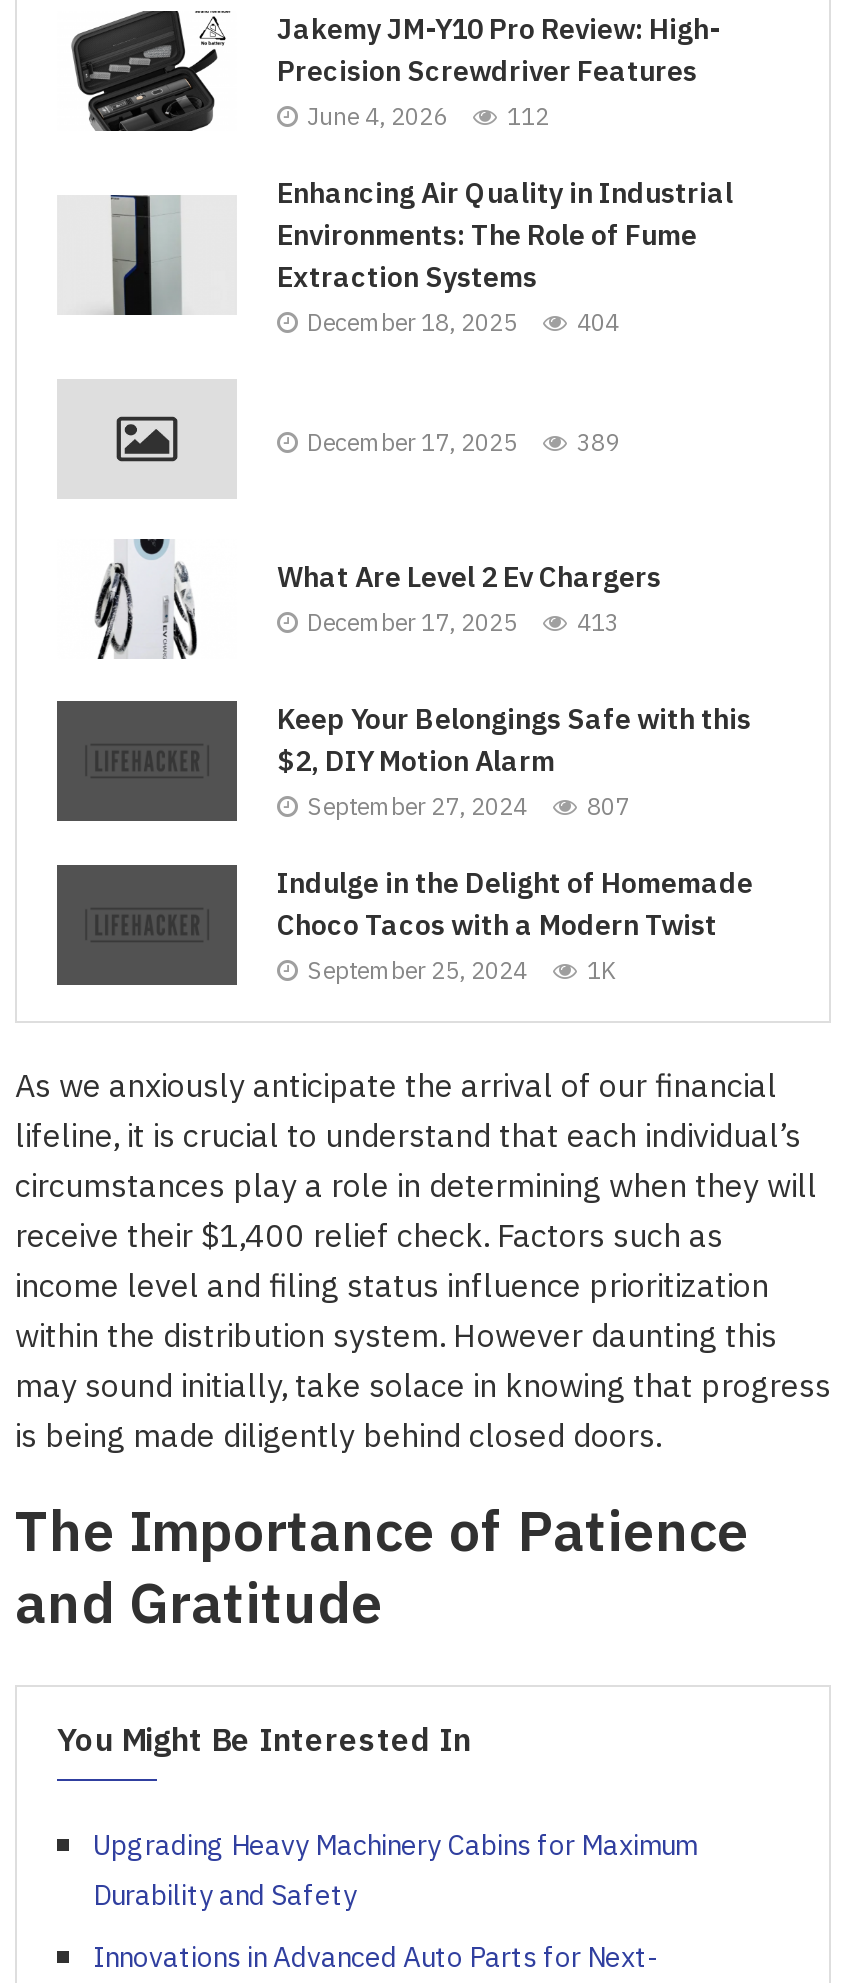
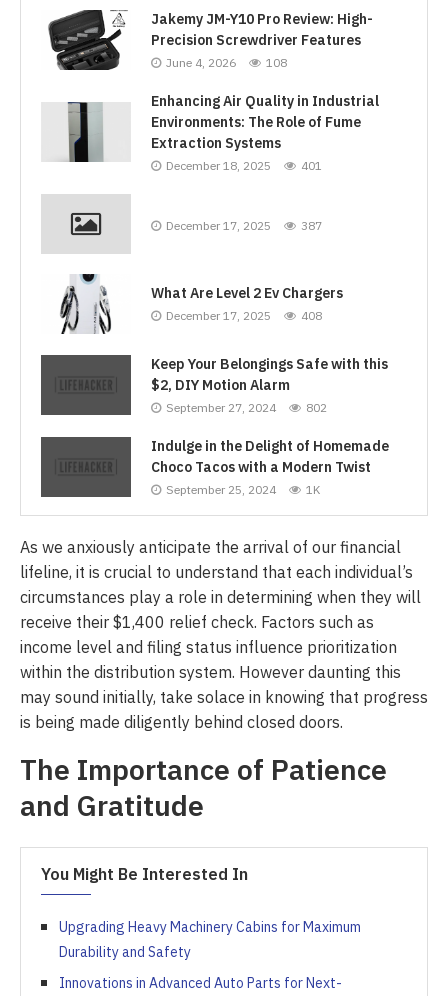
- June 4, 2026 112
+ June 4, 2026 108

- December 18, 2025 404
+ December 18, 2025 401

- December 17, 2025 389
+ December 17, 2025 387

- December 17, 2025 413
+ December 17, 2025 408

- September 27, 2024 807
+ September 27, 2024 802
